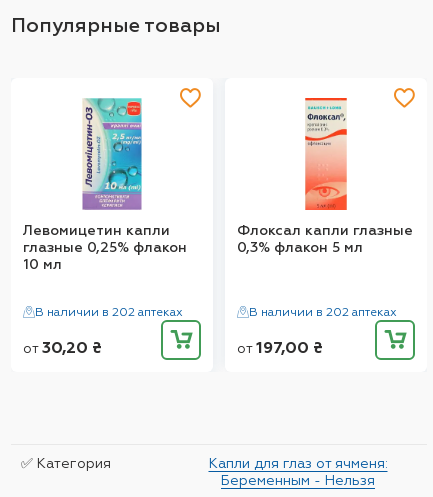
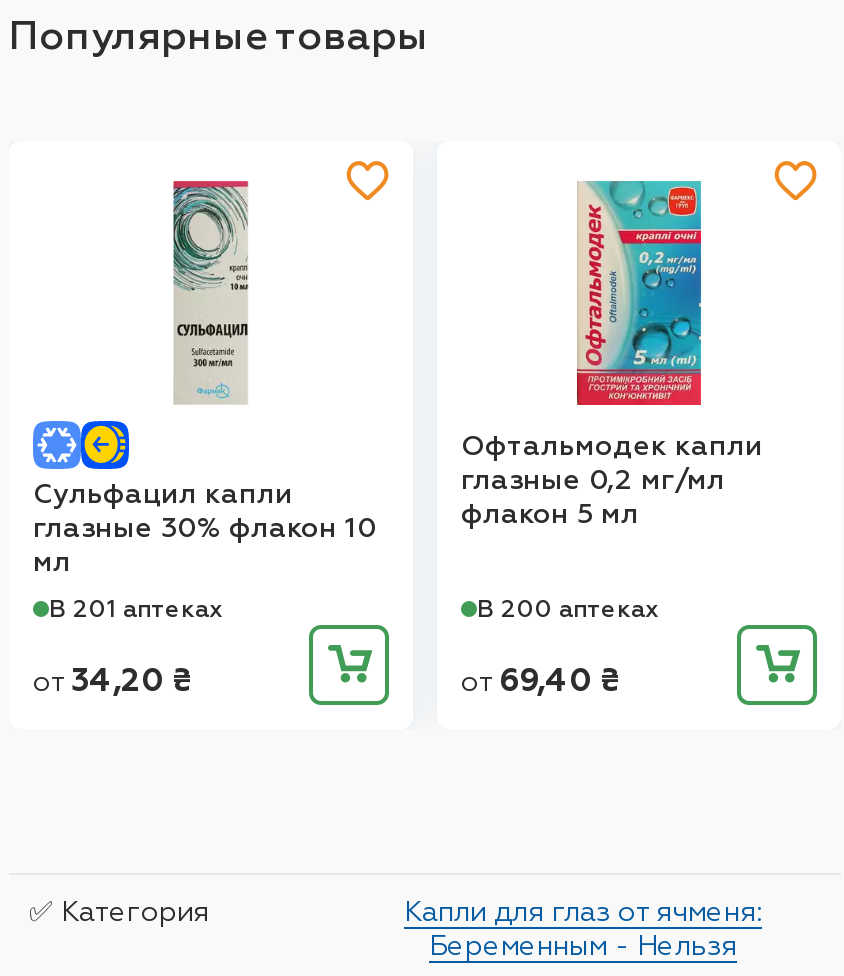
- [image]
- Левомицетин капли
- глазные 0,25% флакон
- 10 мл
+ [image]
+ Сульфацил капли
+ глазные 30% флакон 10
+ мл

- [image]
- Флоксал капли глазные
- 0,3% флакон 5 мл
+ [image]
+ Офтальмодек капли
+ глазные 0,2 мг/мл
+ флакон 5 мл

- В наличии в 202 аптеках
+ В 201 аптеках

- В наличии в 202 аптеках
+ В 200 аптеках

- от 30,20 ₴
+ от 34,20 ₴

- от 197,00 ₴
+ от 69,40 ₴
